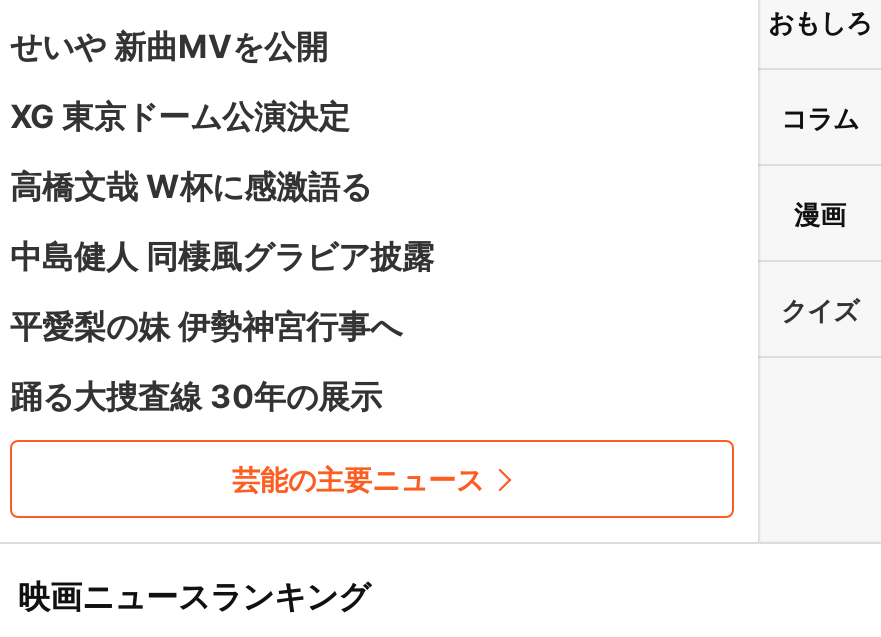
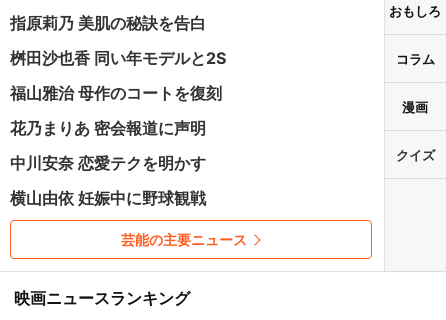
- せいや 新曲MVを公開
+ 指原莉乃 美肌の秘訣を告白

- XG 東京ドーム公演決定
+ 桝田沙也香 同い年モデルと2S

- 高橋文哉 W杯に感激語る
+ 福山雅治 母作のコートを復刻

- 中島健人 同棲風グラビア披露
+ 花乃まりあ 密会報道に声明

- 平愛梨の妹 伊勢神宮行事へ
+ 中川安奈 恋愛テクを明かす

- 踊る大捜査線 30年の展示
+ 横山由依 妊娠中に野球観戦
